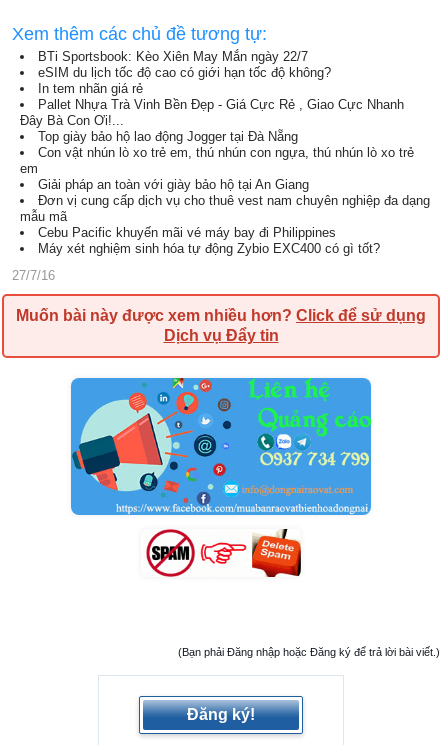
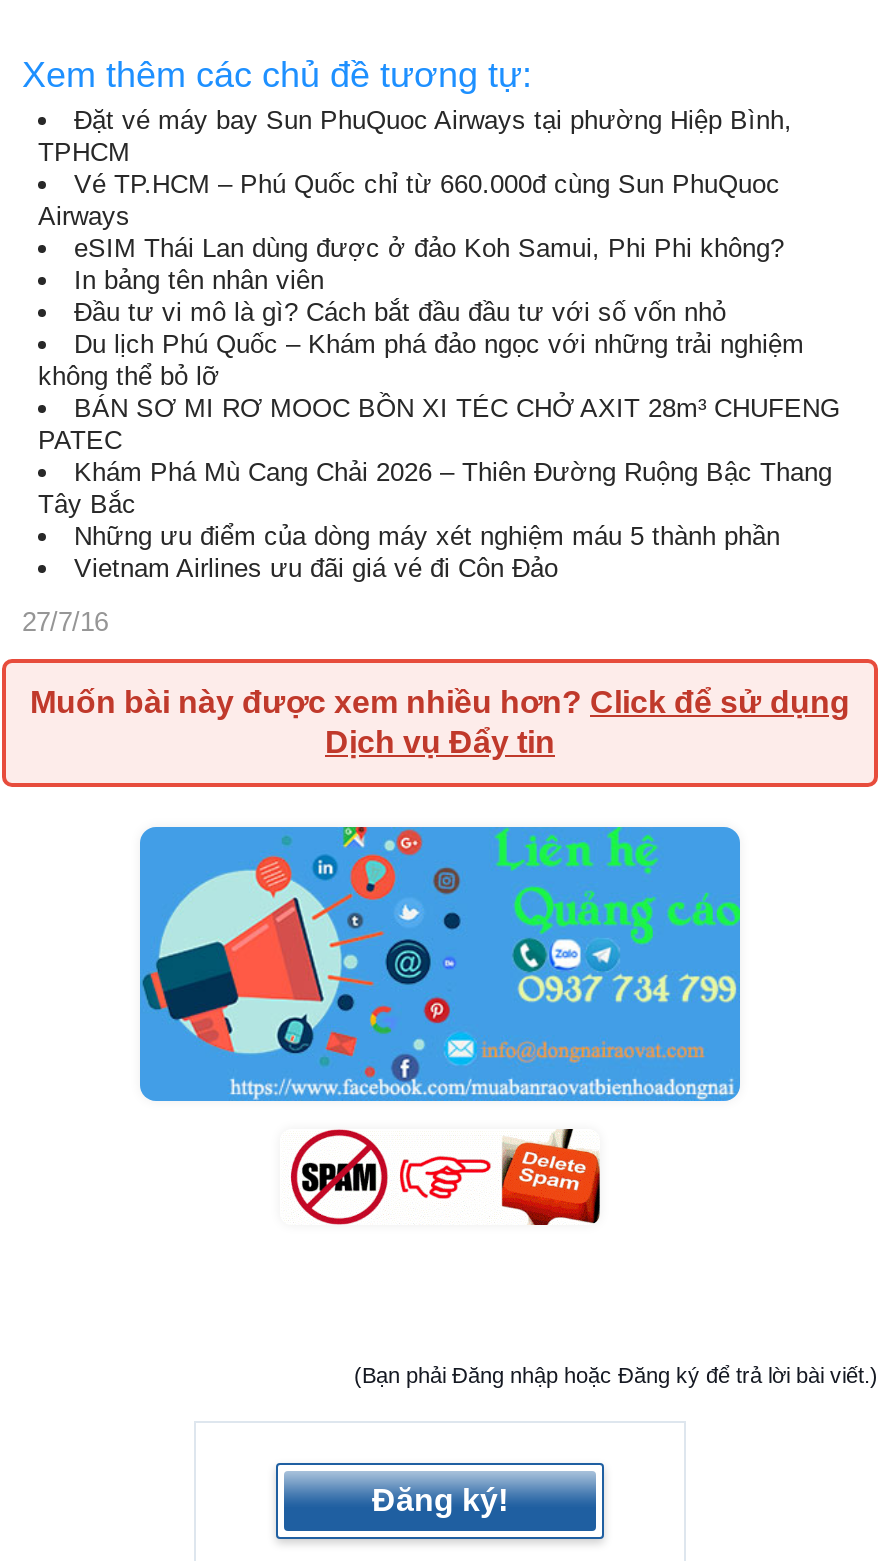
- BTi Sportsbook: Kèo Xiên May Mắn ngày 22/7
- eSIM du lịch tốc độ cao có giới hạn tốc độ không?
- In tem nhãn giá rẻ
- Pallet Nhựa Trà Vinh Bền Đẹp - Giá Cực Rẻ , Giao Cực Nhanh
- Đây Bà Con Ơi!...
- Top giày bảo hộ lao động Jogger tại Đà Nẵng
- Con vật nhún lò xo trẻ em, thú nhún con ngựa, thú nhún lò xo trẻ
- em
- Giải pháp an toàn với giày bảo hộ tại An Giang
- Đơn vị cung cấp dịch vụ cho thuê vest nam chuyên nghiệp đa dạng
- mẫu mã
- Cebu Pacific khuyến mãi vé máy bay đi Philippines
- Máy xét nghiệm sinh hóa tự động Zybio EXC400 có gì tốt?
+ Đặt vé máy bay Sun PhuQuoc Airways tại phường Hiệp Bình,
+ TPHCM
+ Vé TP.HCM – Phú Quốc chỉ từ 660.000đ cùng Sun PhuQuoc
+ Airways
+ eSIM Thái Lan dùng được ở đảo Koh Samui, Phi Phi không?
+ In bảng tên nhân viên
+ Đầu tư vi mô là gì? Cách bắt đầu đầu tư với số vốn nhỏ
+ Du lịch Phú Quốc – Khám phá đảo ngọc với những trải nghiệm
+ không thể bỏ lỡ
+ BÁN SƠ MI RƠ MOOC BỒN XI TÉC CHỞ AXIT 28m³ CHUFENG
+ PATEC
+ Khám Phá Mù Cang Chải 2026 – Thiên Đường Ruộng Bậc Thang
+ Tây Bắc
+ Những ưu điểm của dòng máy xét nghiệm máu 5 thành phần
+ Vietnam Airlines ưu đãi giá vé đi Côn Đảo
